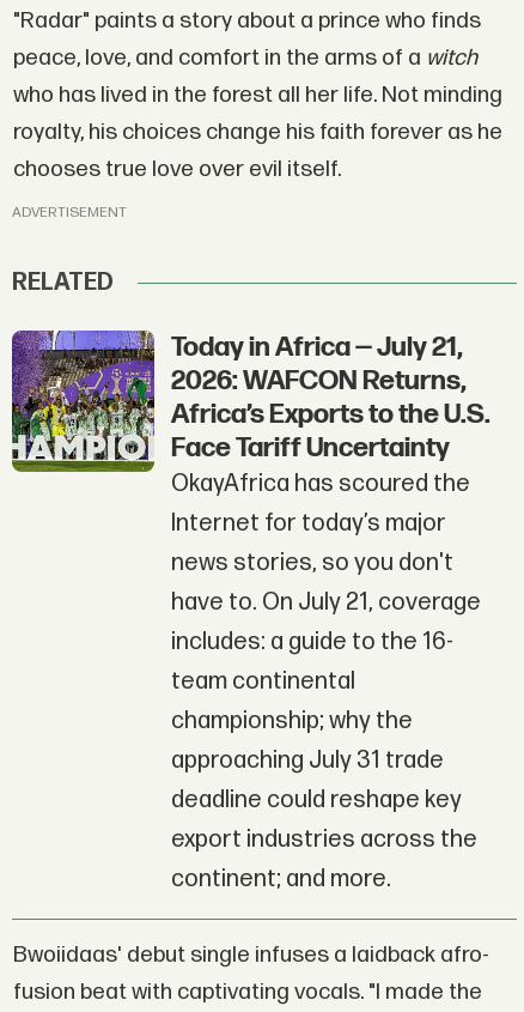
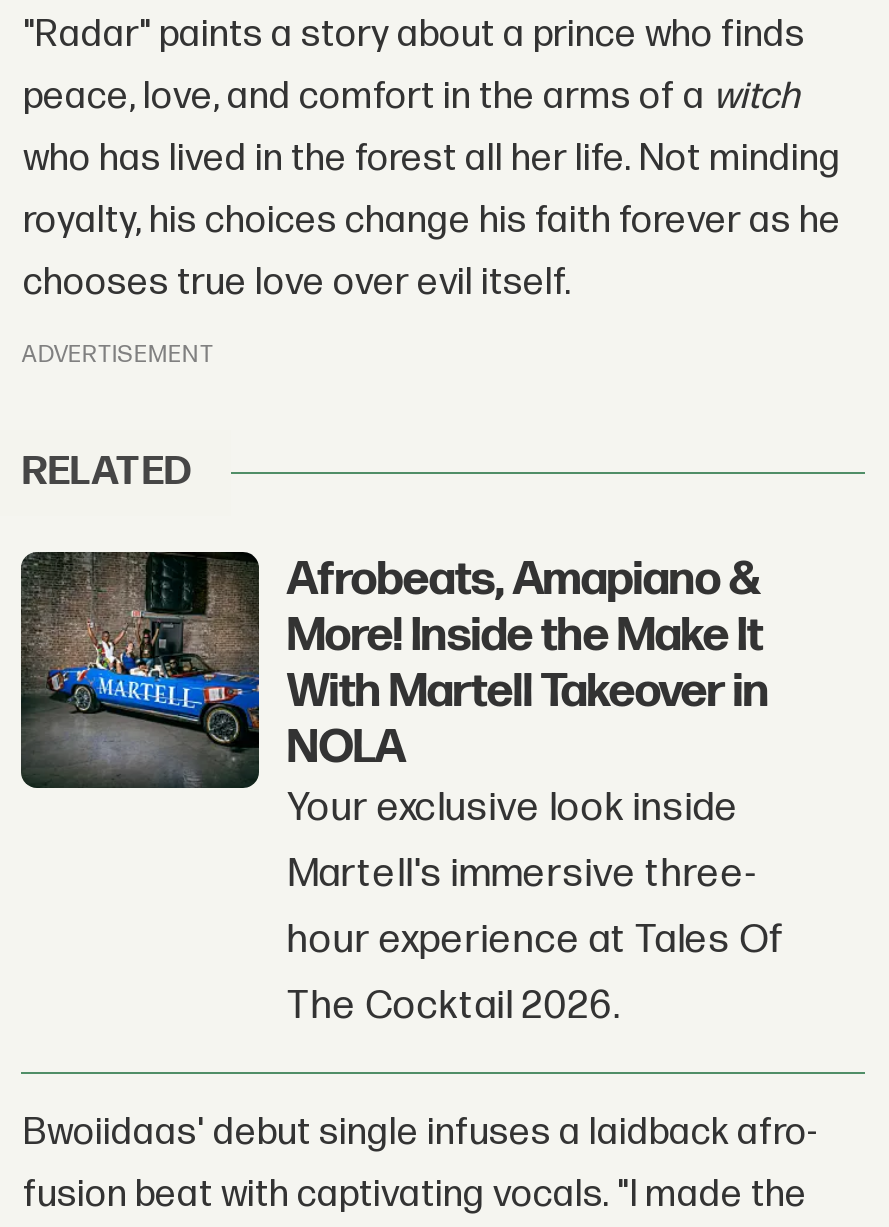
- [image]
- Today in Africa — July 21,
- 2026: WAFCON Returns,
- Africa’s Exports to the U.S.
- Face Tariff Uncertainty
- OkayAfrica has scoured the
- Internet for today’s major
- news stories, so you don't
- have to. On July 21, coverage
- includes: a guide to the 16-
- team continental
- championship; why the
- approaching July 31 trade
- deadline could reshape key
- export industries across the
- continent; and more.
+ [image]
+ Afrobeats, Amapiano &
+ More! Inside the Make It
+ With Martell Takeover in
+ NOLA
+ Your exclusive look inside
+ Martell's immersive three-
+ hour experience at Tales Of
+ The Cocktail 2026.
